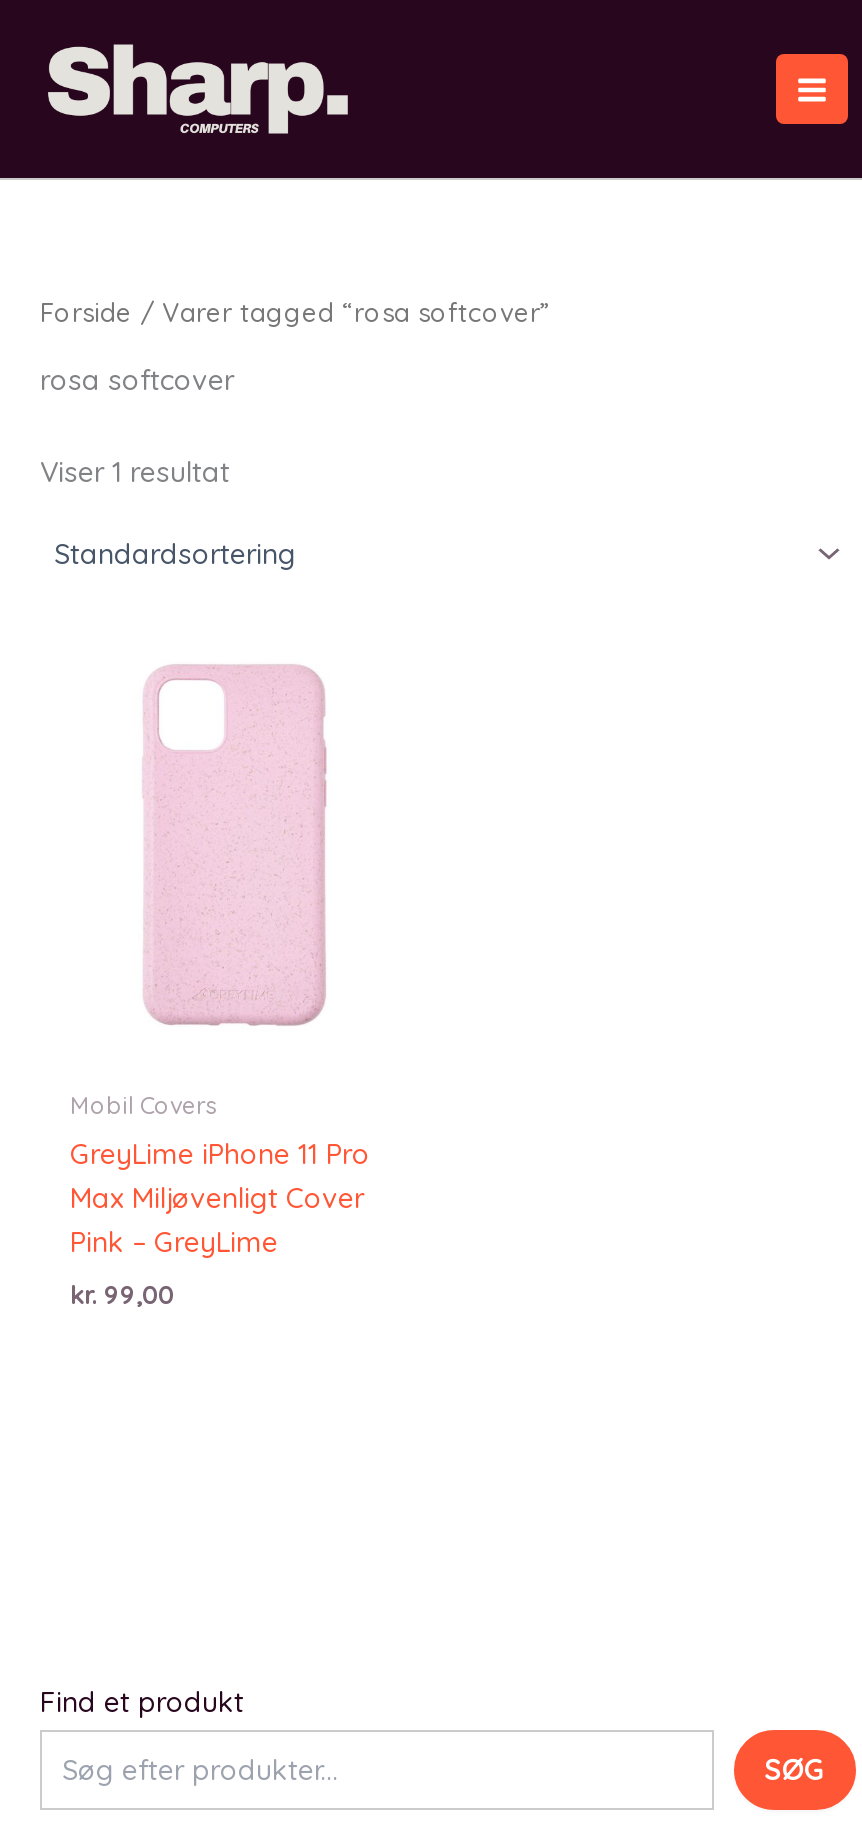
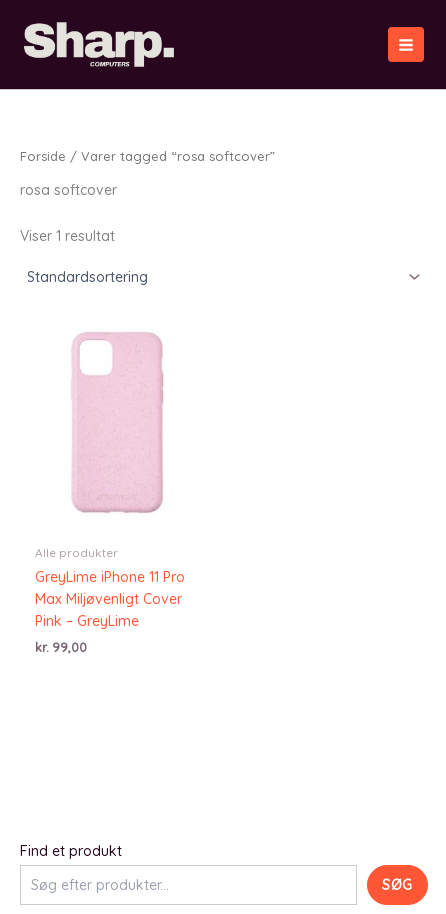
- Mobil Covers
+ Alle produkter
